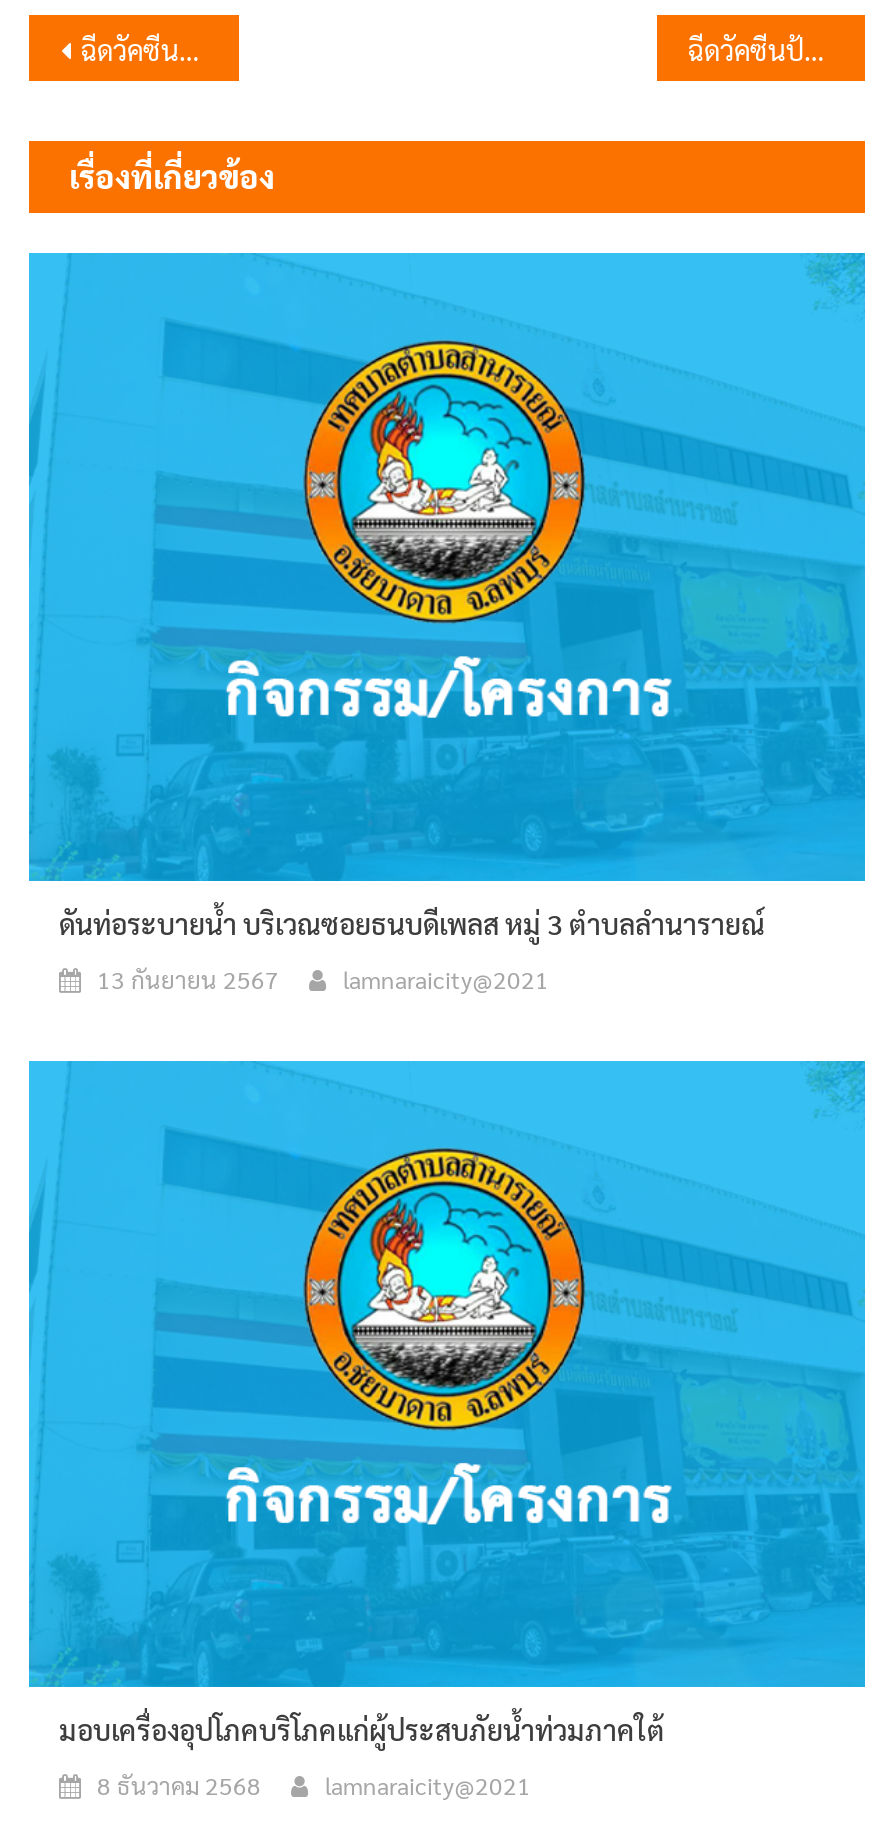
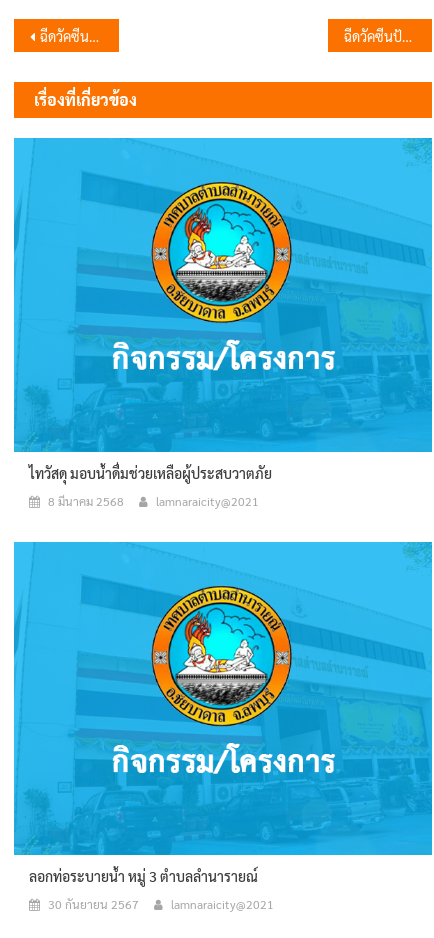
- ดันท่อระบายน้ำ บริเวณซอยธนบดีเพลส หมู่ 3 ตำบลลำนารายณ์
+ ไทวัสดุ มอบน้ำดื่มช่วยเหลือผู้ประสบวาตภัย

- 13 กันยายน 2567
+ 8 มีนาคม 2568

- มอบเครื่องอุปโภคบริโภคแก่ผู้ประสบภัยน้ำท่วมภาคใต้
+ ลอกท่อระบายน้ำ หมู่ 3 ตำบลลำนารายณ์

- 8 ธันวาคม 2568
+ 30 กันยายน 2567
